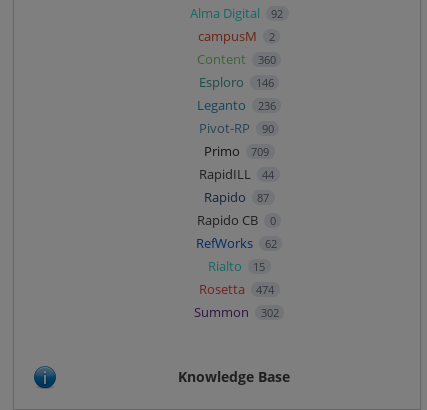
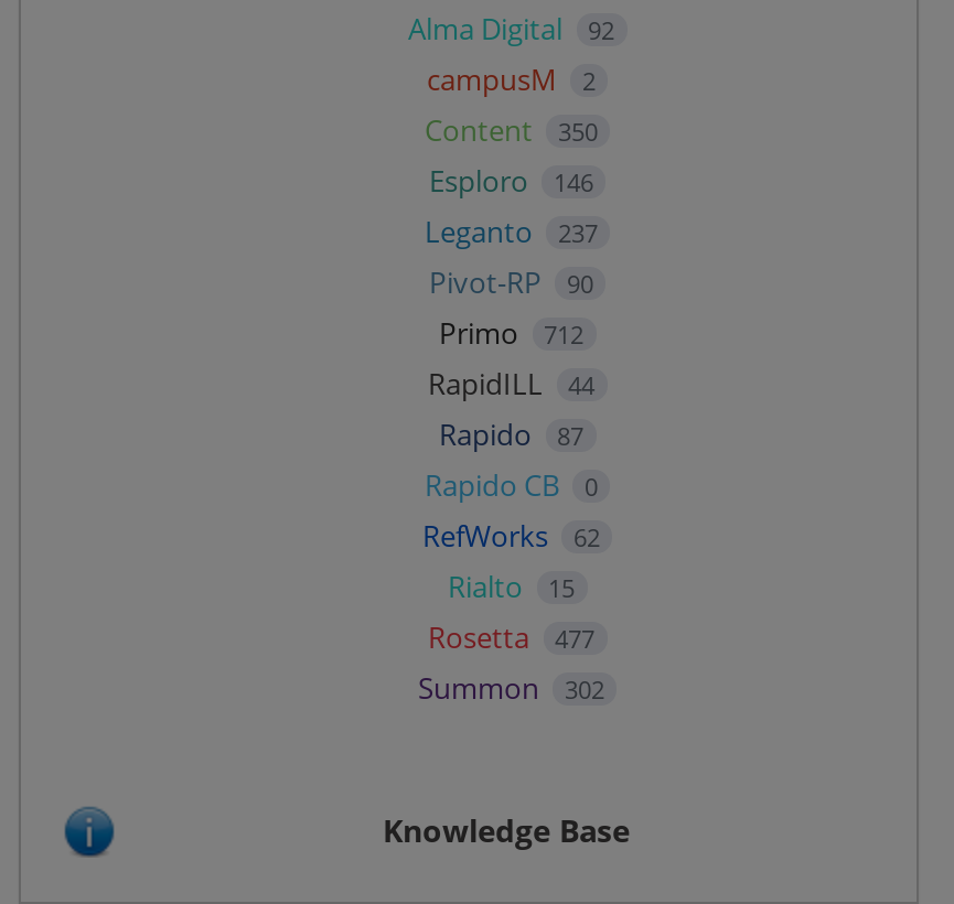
- Content 360
+ Content 350

- Leganto 236
+ Leganto 237

- Primo 709
+ Primo 712

- Rosetta 474
+ Rosetta 477
